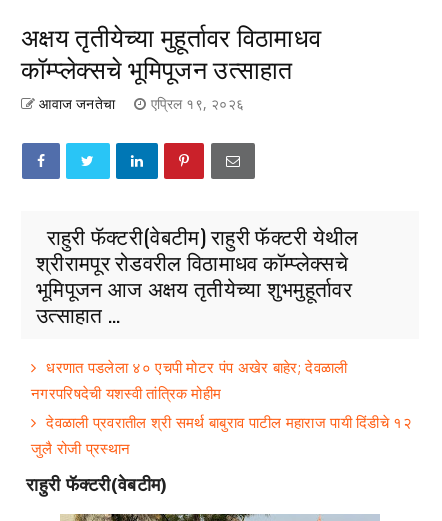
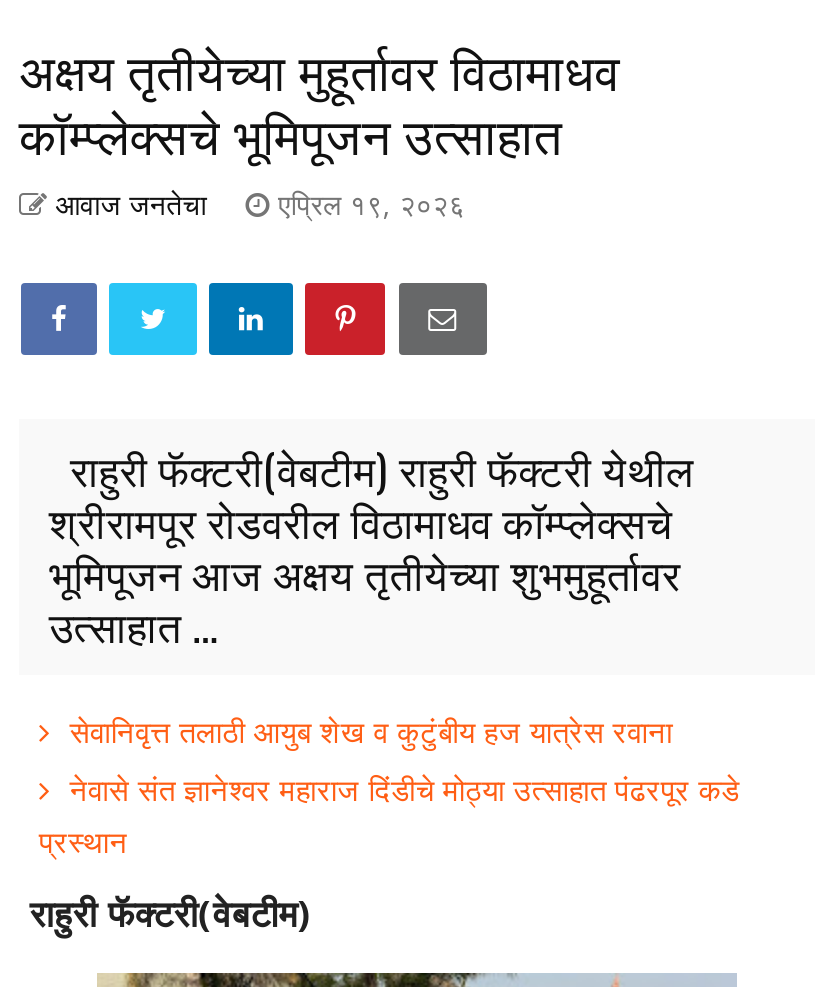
- धरणात पडलेला ४० एचपी मोटर पंप अखेर बाहेर; देवळाली
- नगरपरिषदेची यशस्वी तांत्रिक मोहीम
- देवळाली प्रवरातील श्री समर्थ बाबुराव पाटील महाराज पायी दिंडीचे १२
- जुलै रोजी प्रस्थान
+ सेवानिवृत्त तलाठी आयुब शेख व कुटुंबीय हज यात्रेस रवाना
+ नेवासे संत ज्ञानेश्वर महाराज दिंडीचे मोठ्या उत्साहात पंढरपूर कडे
+ प्रस्थान
